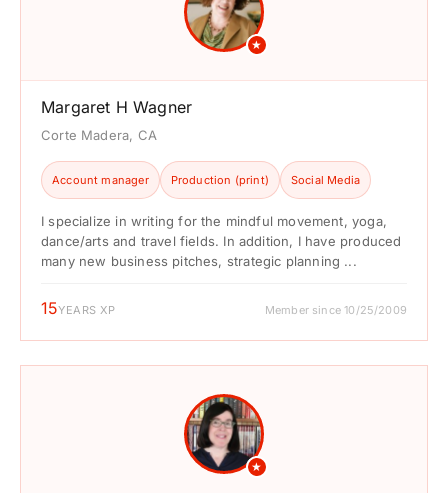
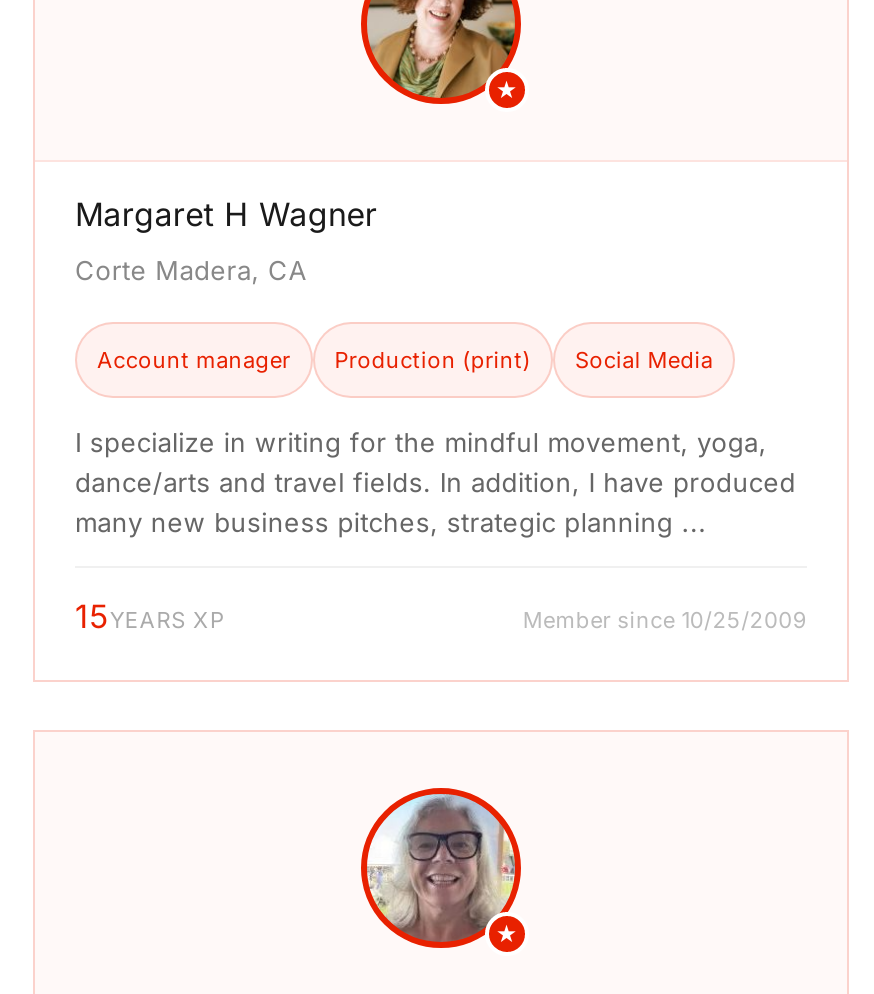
- [image]
+ [image]
